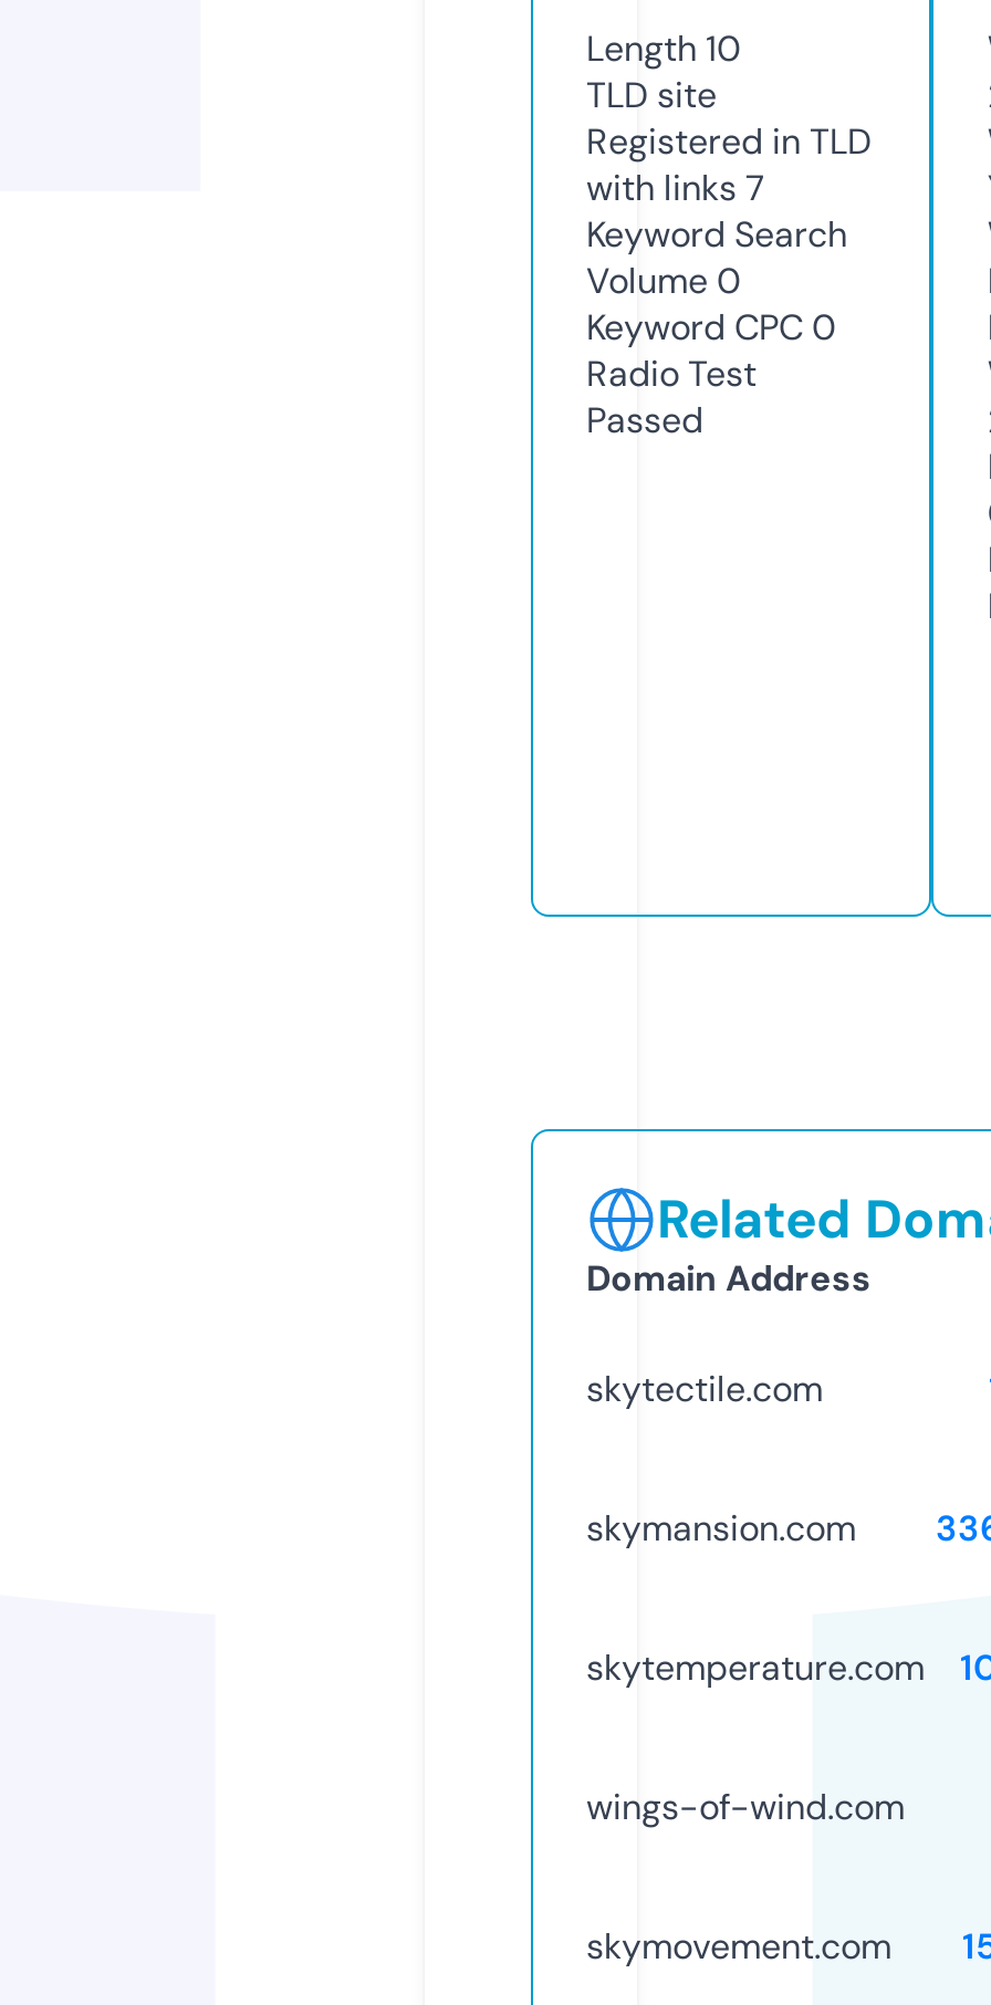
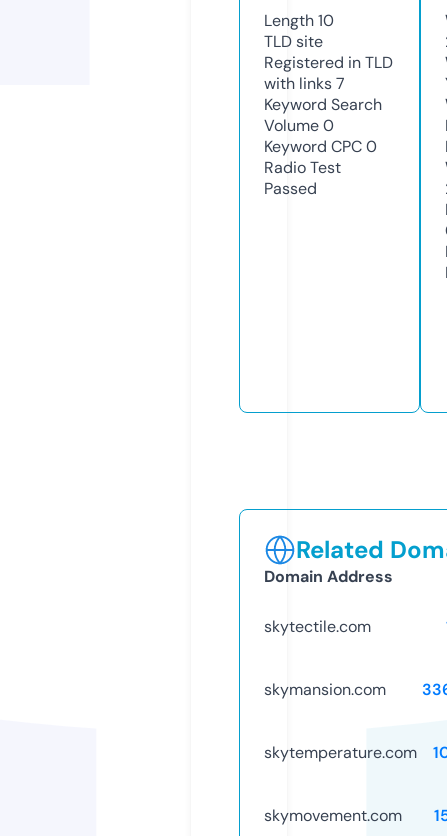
- wings-of-wind.com
